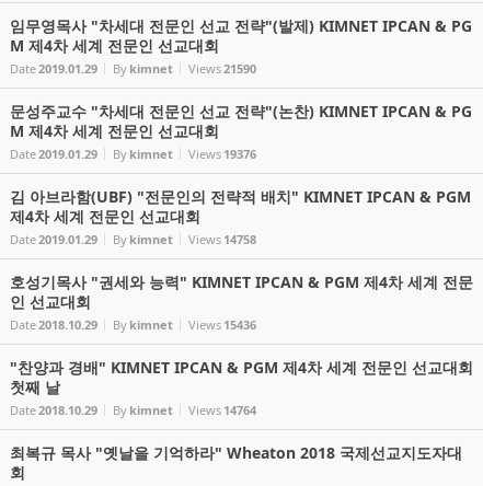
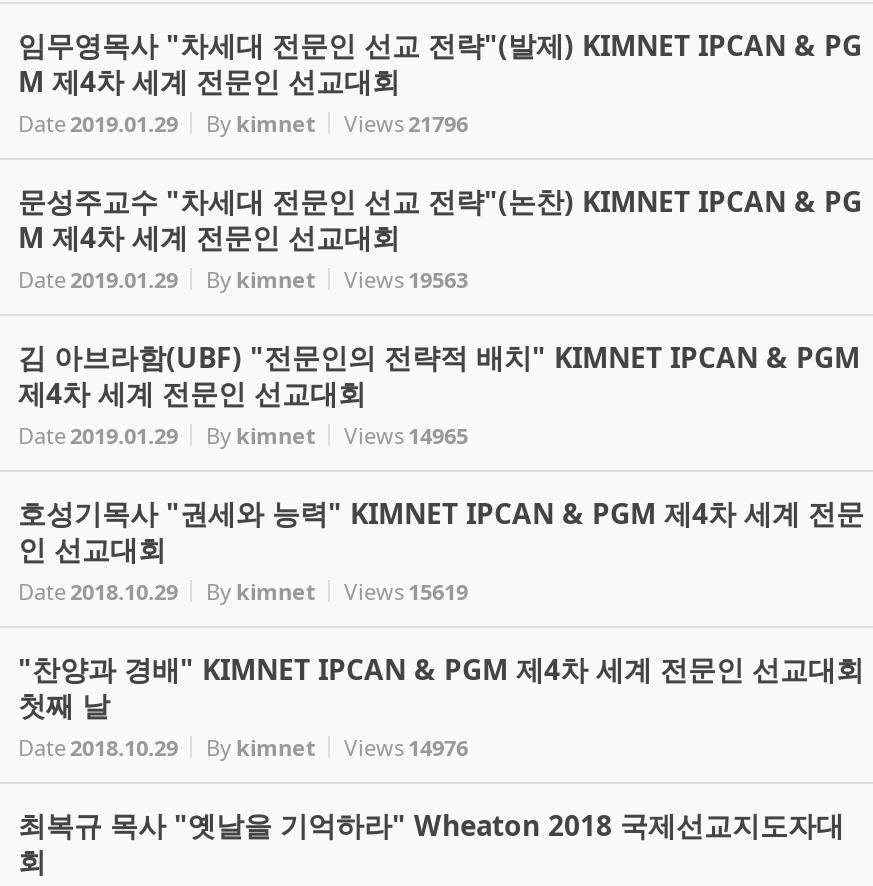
- Date 2019.01.29 By kimnet Views 21590
+ Date 2019.01.29 By kimnet Views 21796

- Date 2019.01.29 By kimnet Views 19376
+ Date 2019.01.29 By kimnet Views 19563

- Date 2019.01.29 By kimnet Views 14758
+ Date 2019.01.29 By kimnet Views 14965

- Date 2018.10.29 By kimnet Views 15436
+ Date 2018.10.29 By kimnet Views 15619

- Date 2018.10.29 By kimnet Views 14764
+ Date 2018.10.29 By kimnet Views 14976
